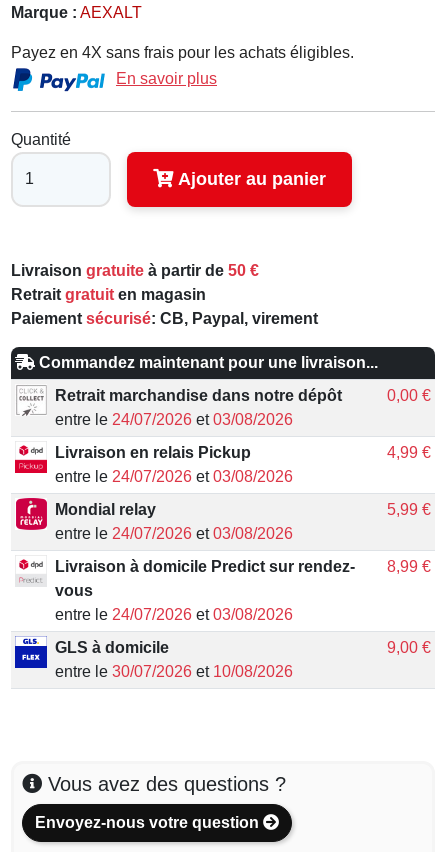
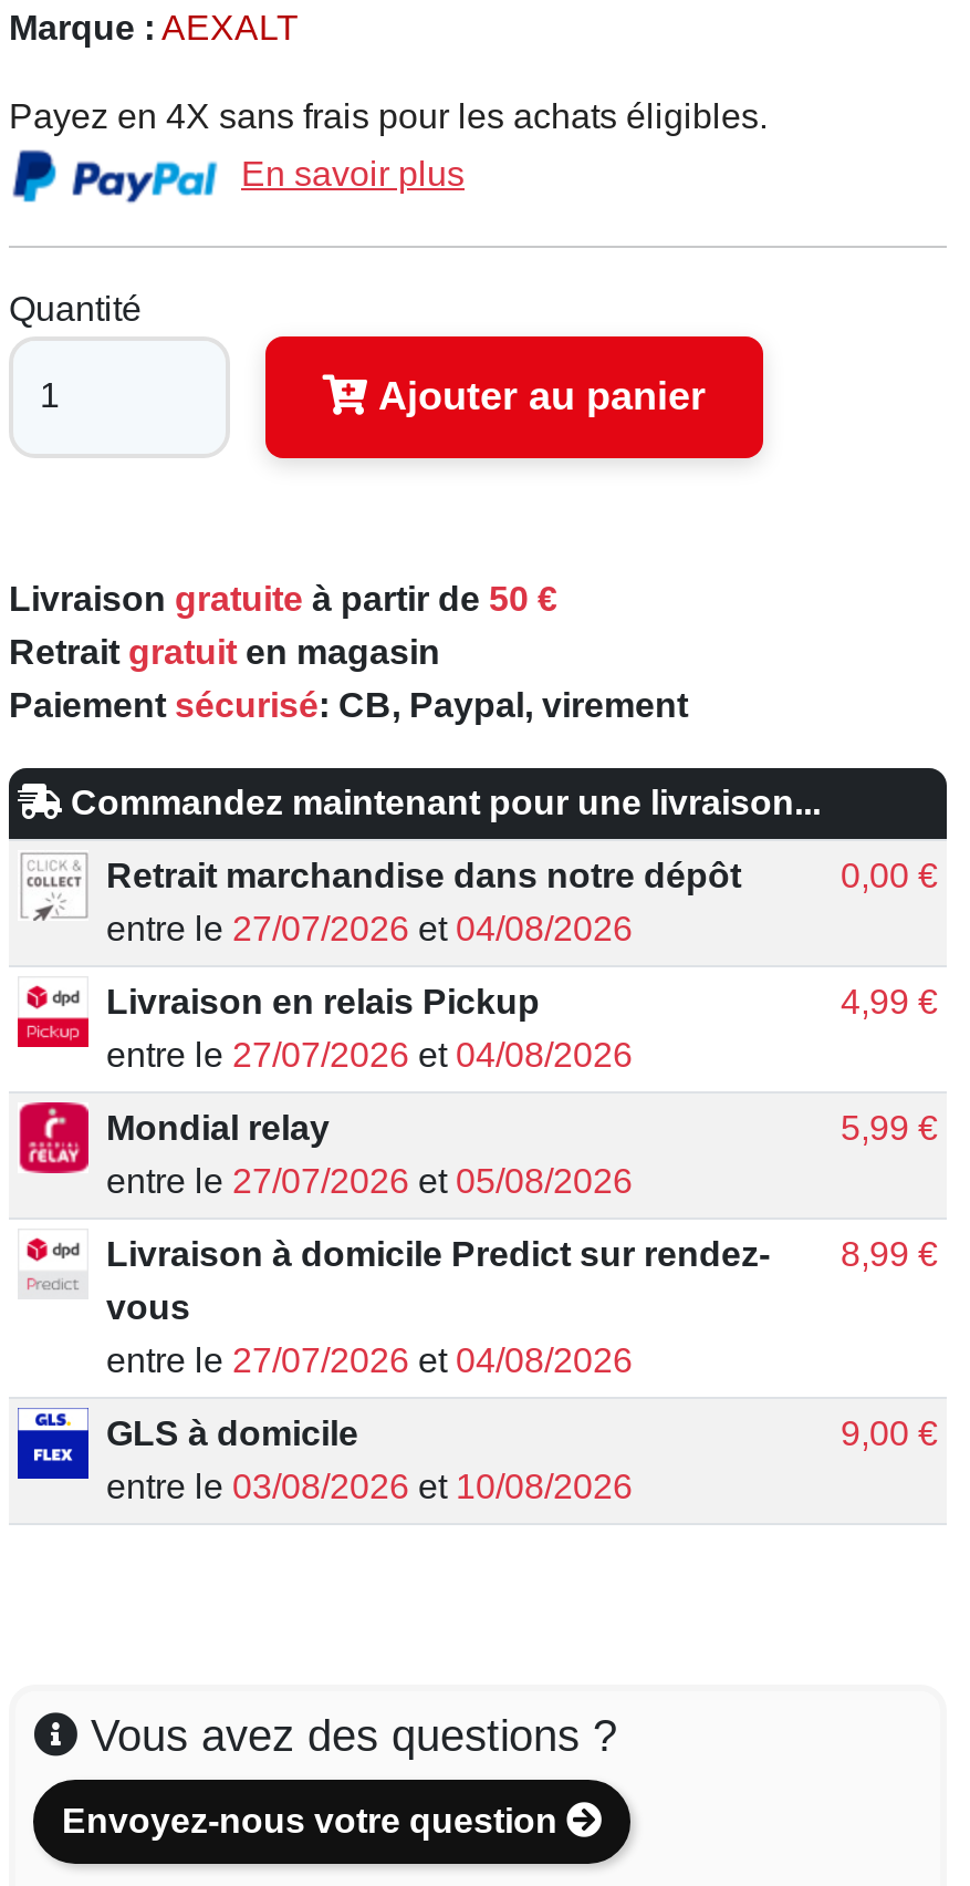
- entre le 24/07/2026 et 03/08/2026
+ entre le 27/07/2026 et 04/08/2026

- entre le 24/07/2026 et 03/08/2026
+ entre le 27/07/2026 et 04/08/2026

- entre le 24/07/2026 et 03/08/2026
+ entre le 27/07/2026 et 05/08/2026

- entre le 24/07/2026 et 03/08/2026
+ entre le 27/07/2026 et 04/08/2026

- entre le 30/07/2026 et 10/08/2026
+ entre le 03/08/2026 et 10/08/2026
